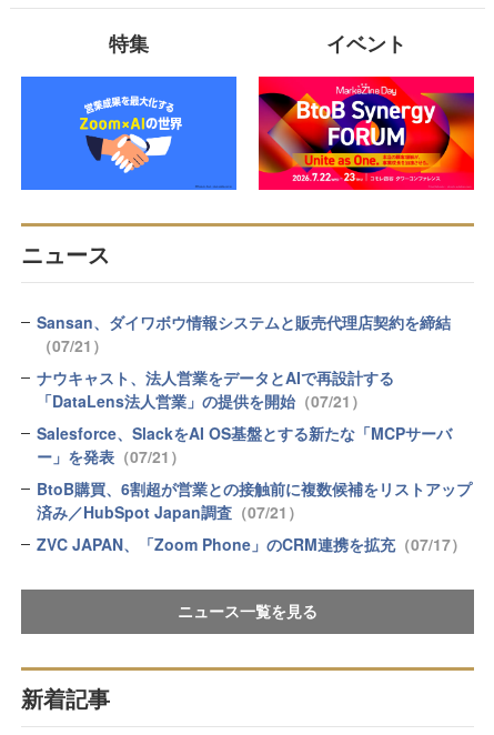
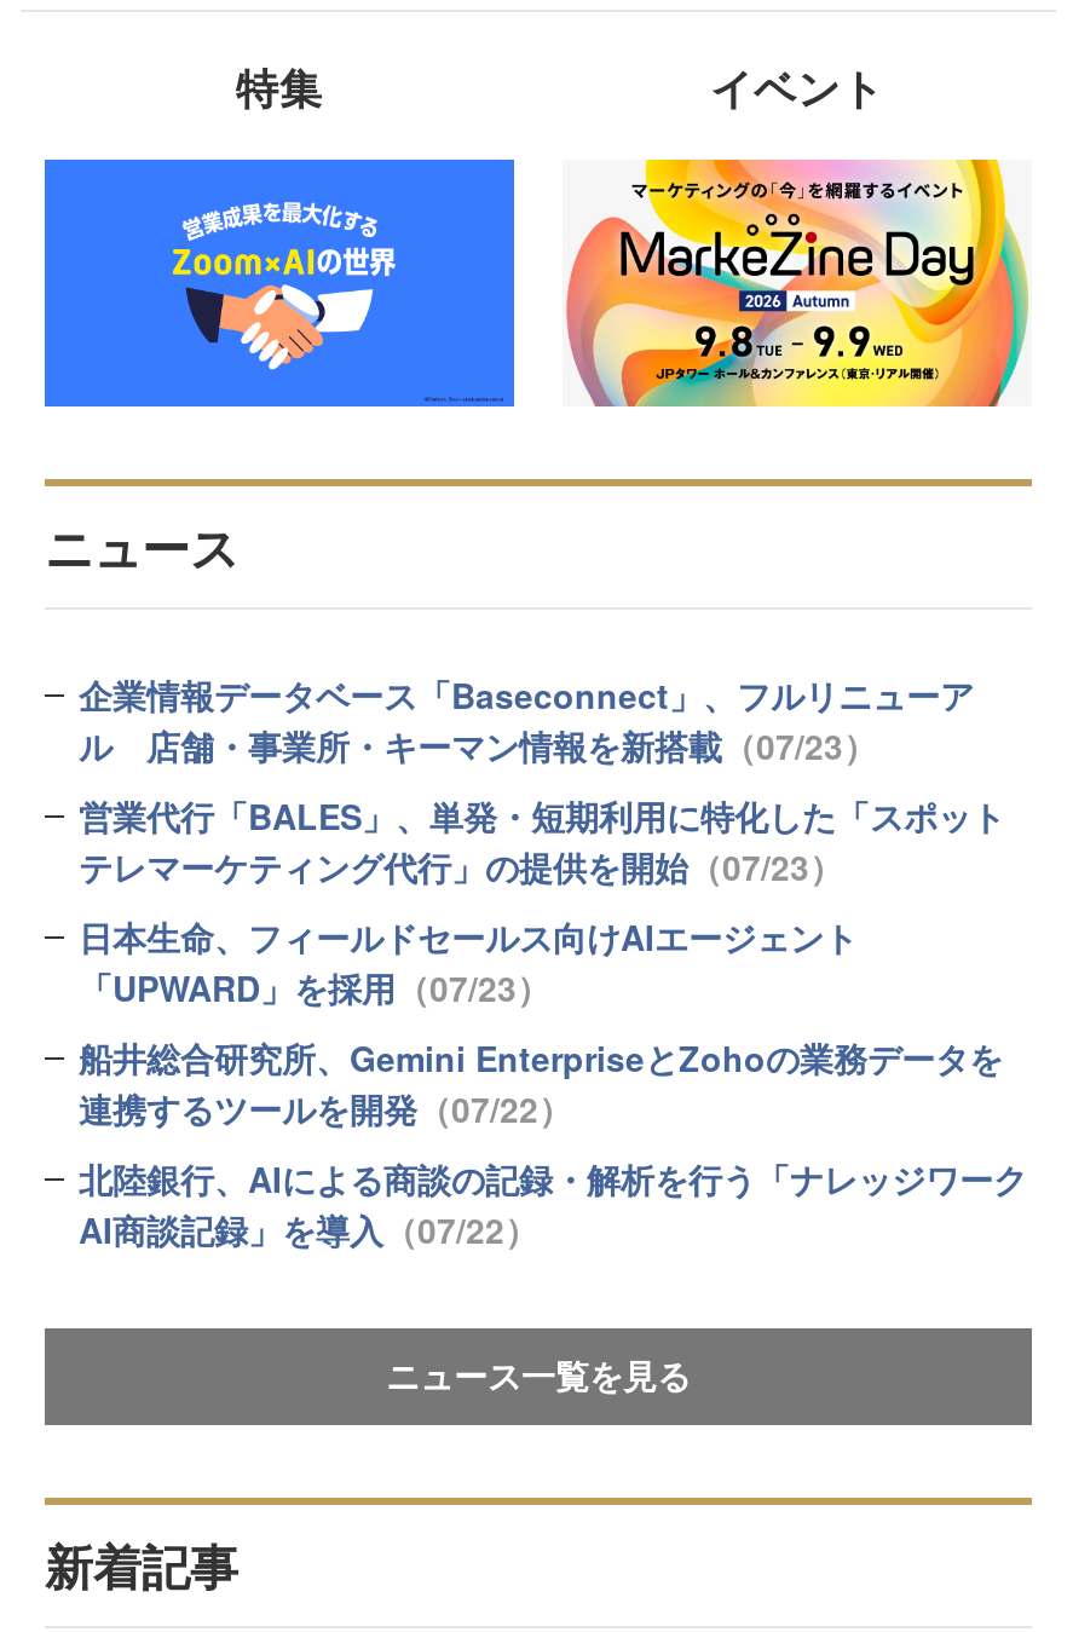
- [image]
+ [image]

- Sansan、ダイワボウ情報システムと販売代理店契約を締結
- （07/21）
- ナウキャスト、法人営業をデータとAIで再設計する
- 「DataLens法人営業」の提供を開始（07/21）
- Salesforce、SlackをAI OS基盤とする新たな「MCPサーバ
- ー」を発表（07/21）
- BtoB購買、6割超が営業との接触前に複数候補をリストアップ
- 済み／HubSpot Japan調査（07/21）
- ZVC JAPAN、「Zoom Phone」のCRM連携を拡充（07/17）
+ 企業情報データベース「Baseconnect」、フルリニューア
+ ル 店舗・事業所・キーマン情報を新搭載（07/23）
+ 営業代行「BALES」、単発・短期利用に特化した「スポット
+ テレマーケティング代行」の提供を開始（07/23）
+ 日本生命、フィールドセールス向けAIエージェント
+ 「UPWARD」を採用（07/23）
+ 船井総合研究所、Gemini EnterpriseとZohoの業務データを
+ 連携するツールを開発（07/22）
+ 北陸銀行、AIによる商談の記録・解析を行う「ナレッジワーク
+ AI商談記録」を導入（07/22）
